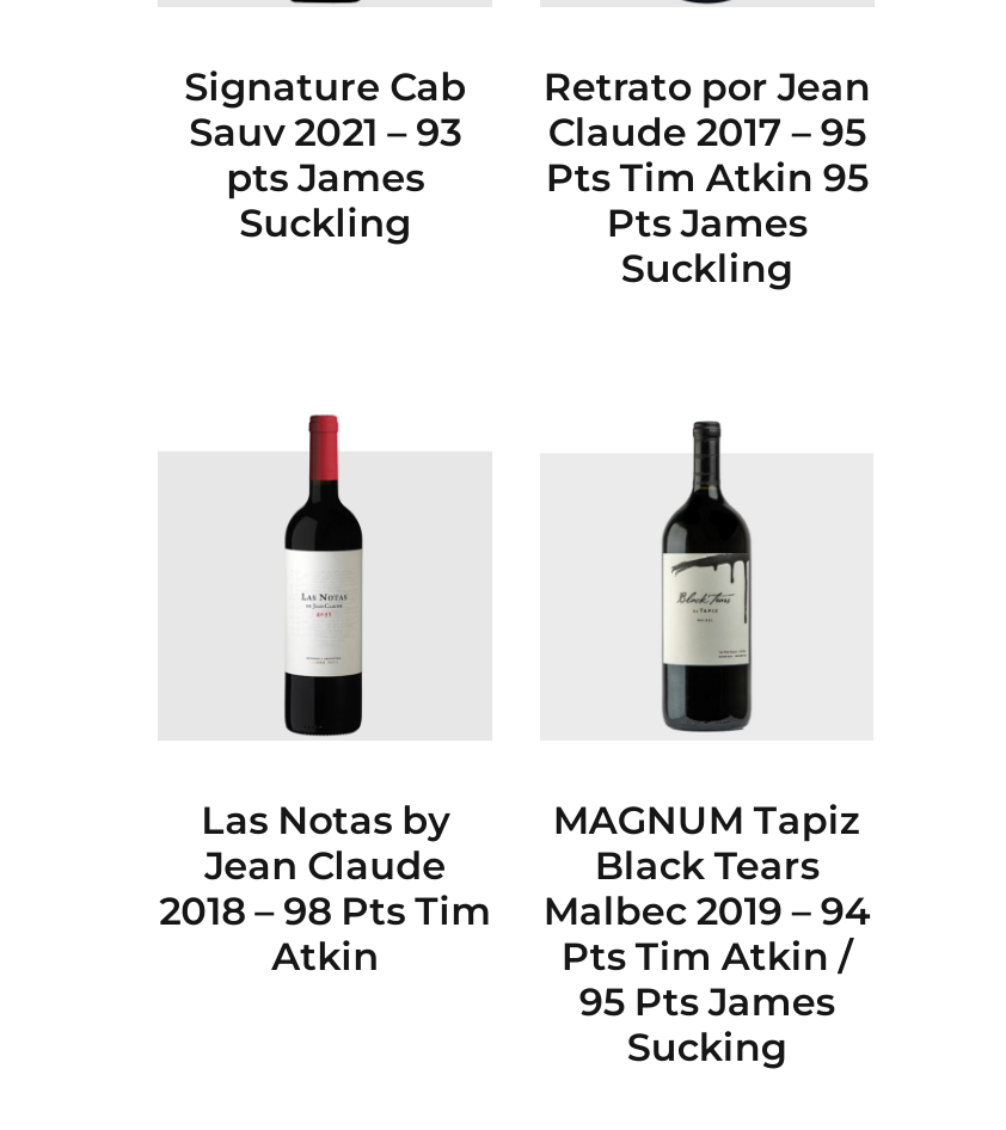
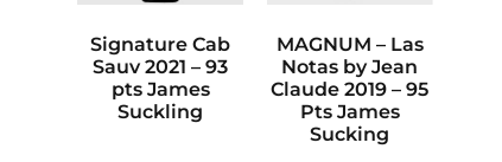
- Retrato por Jean
- Claude 2017 – 95
- Pts Tim Atkin 95
+ MAGNUM – Las
+ Notas by Jean
+ Claude 2019 – 95

- Suckling

- [image]
- Las Notas by
- Jean Claude
- 2018 – 98 Pts Tim
- Atkin

- [image]
- MAGNUM Tapiz
- Black Tears
- Malbec 2019 – 94
- Pts Tim Atkin /
- 95 Pts James
